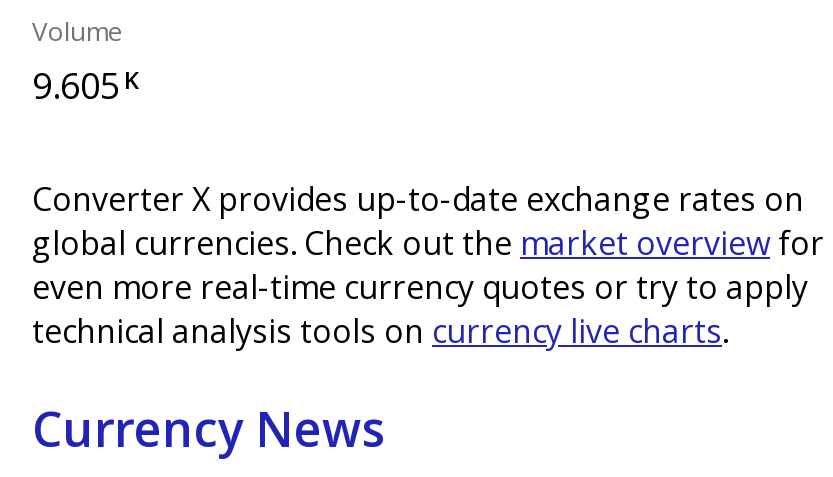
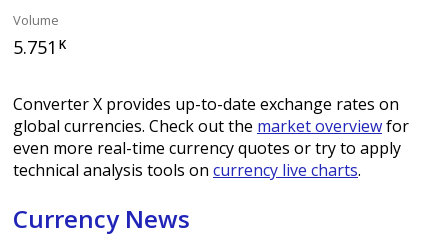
- 9.605 K
+ 5.751 K
